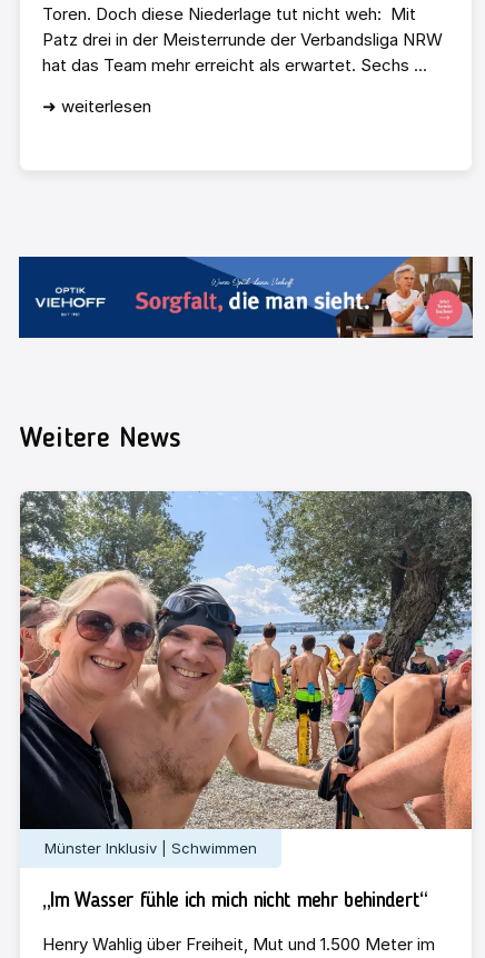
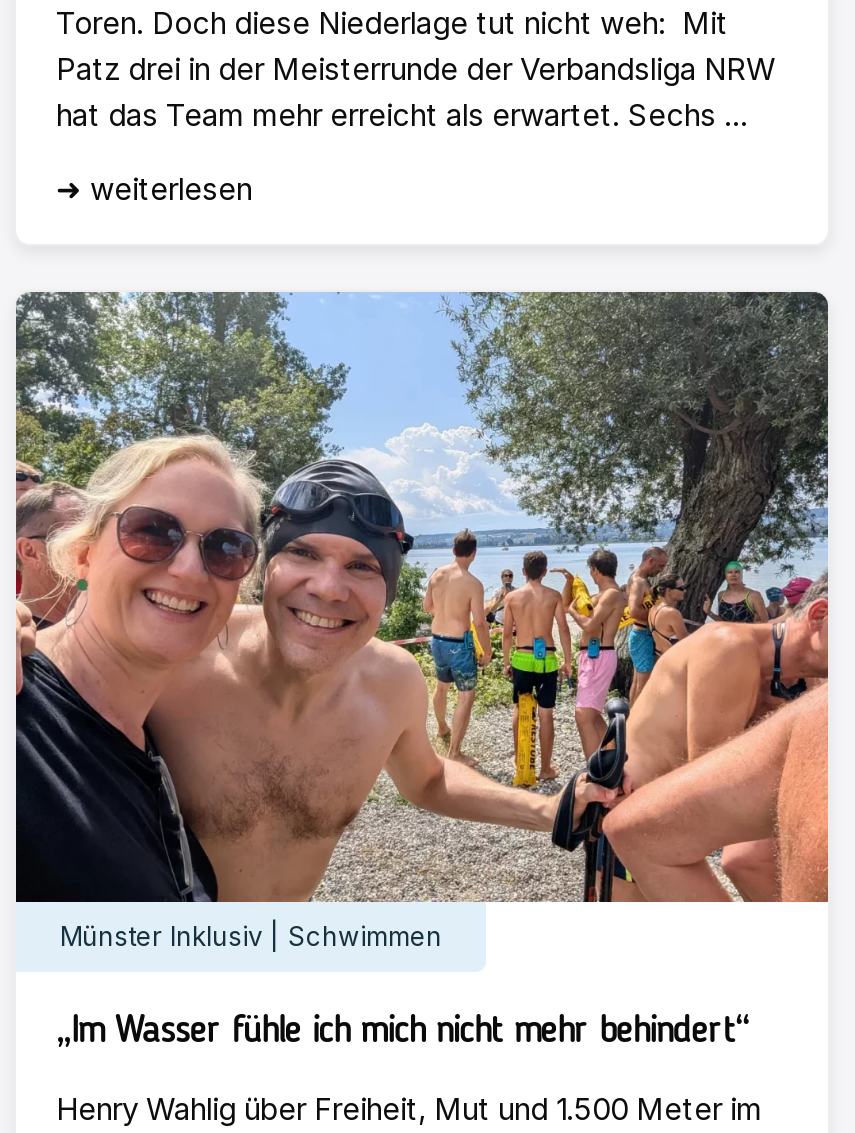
- [image]

- Weitere News
